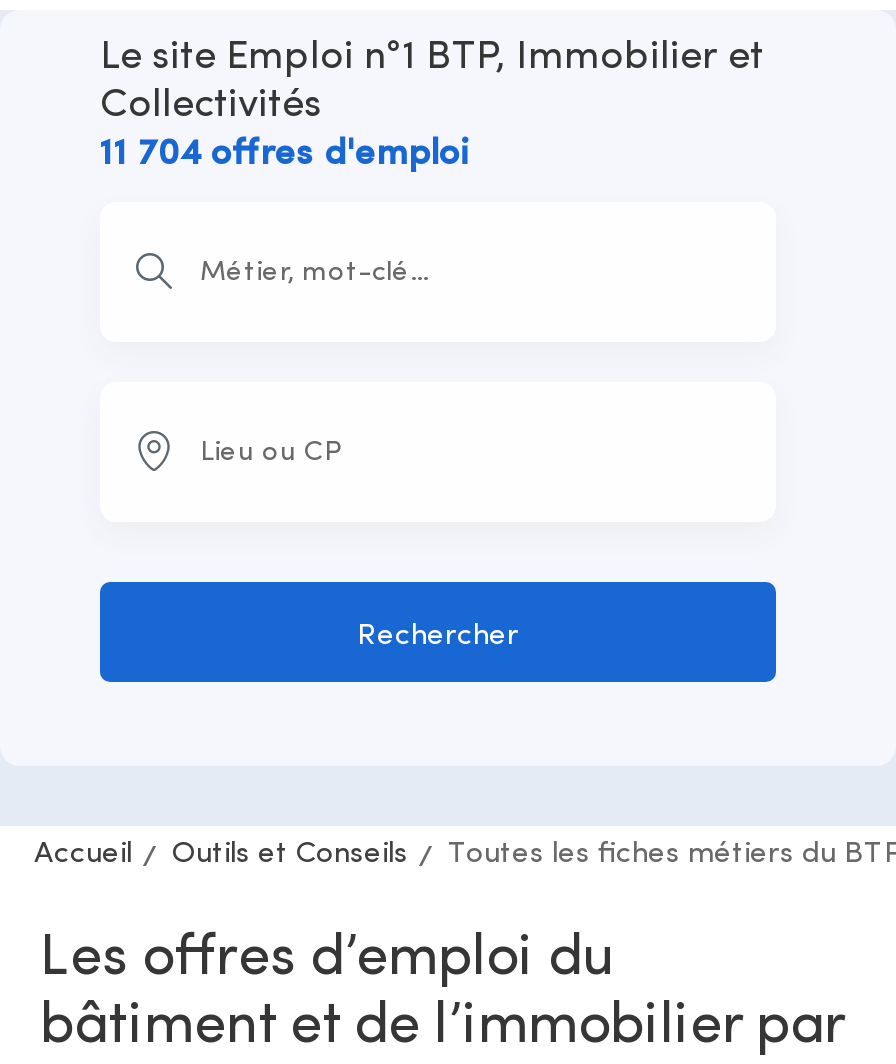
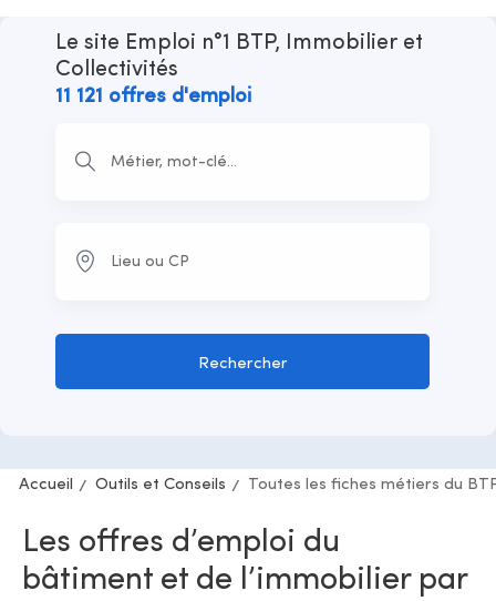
- 11 704 offres d'emploi
+ 11 121 offres d'emploi
